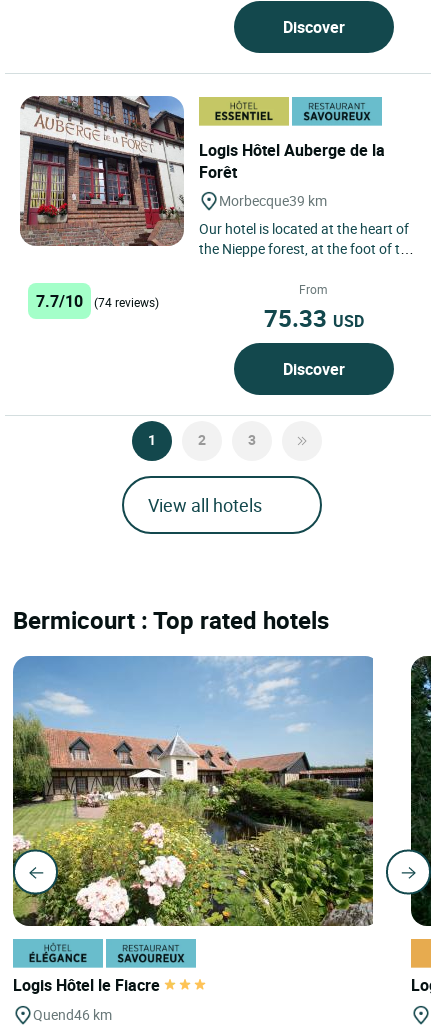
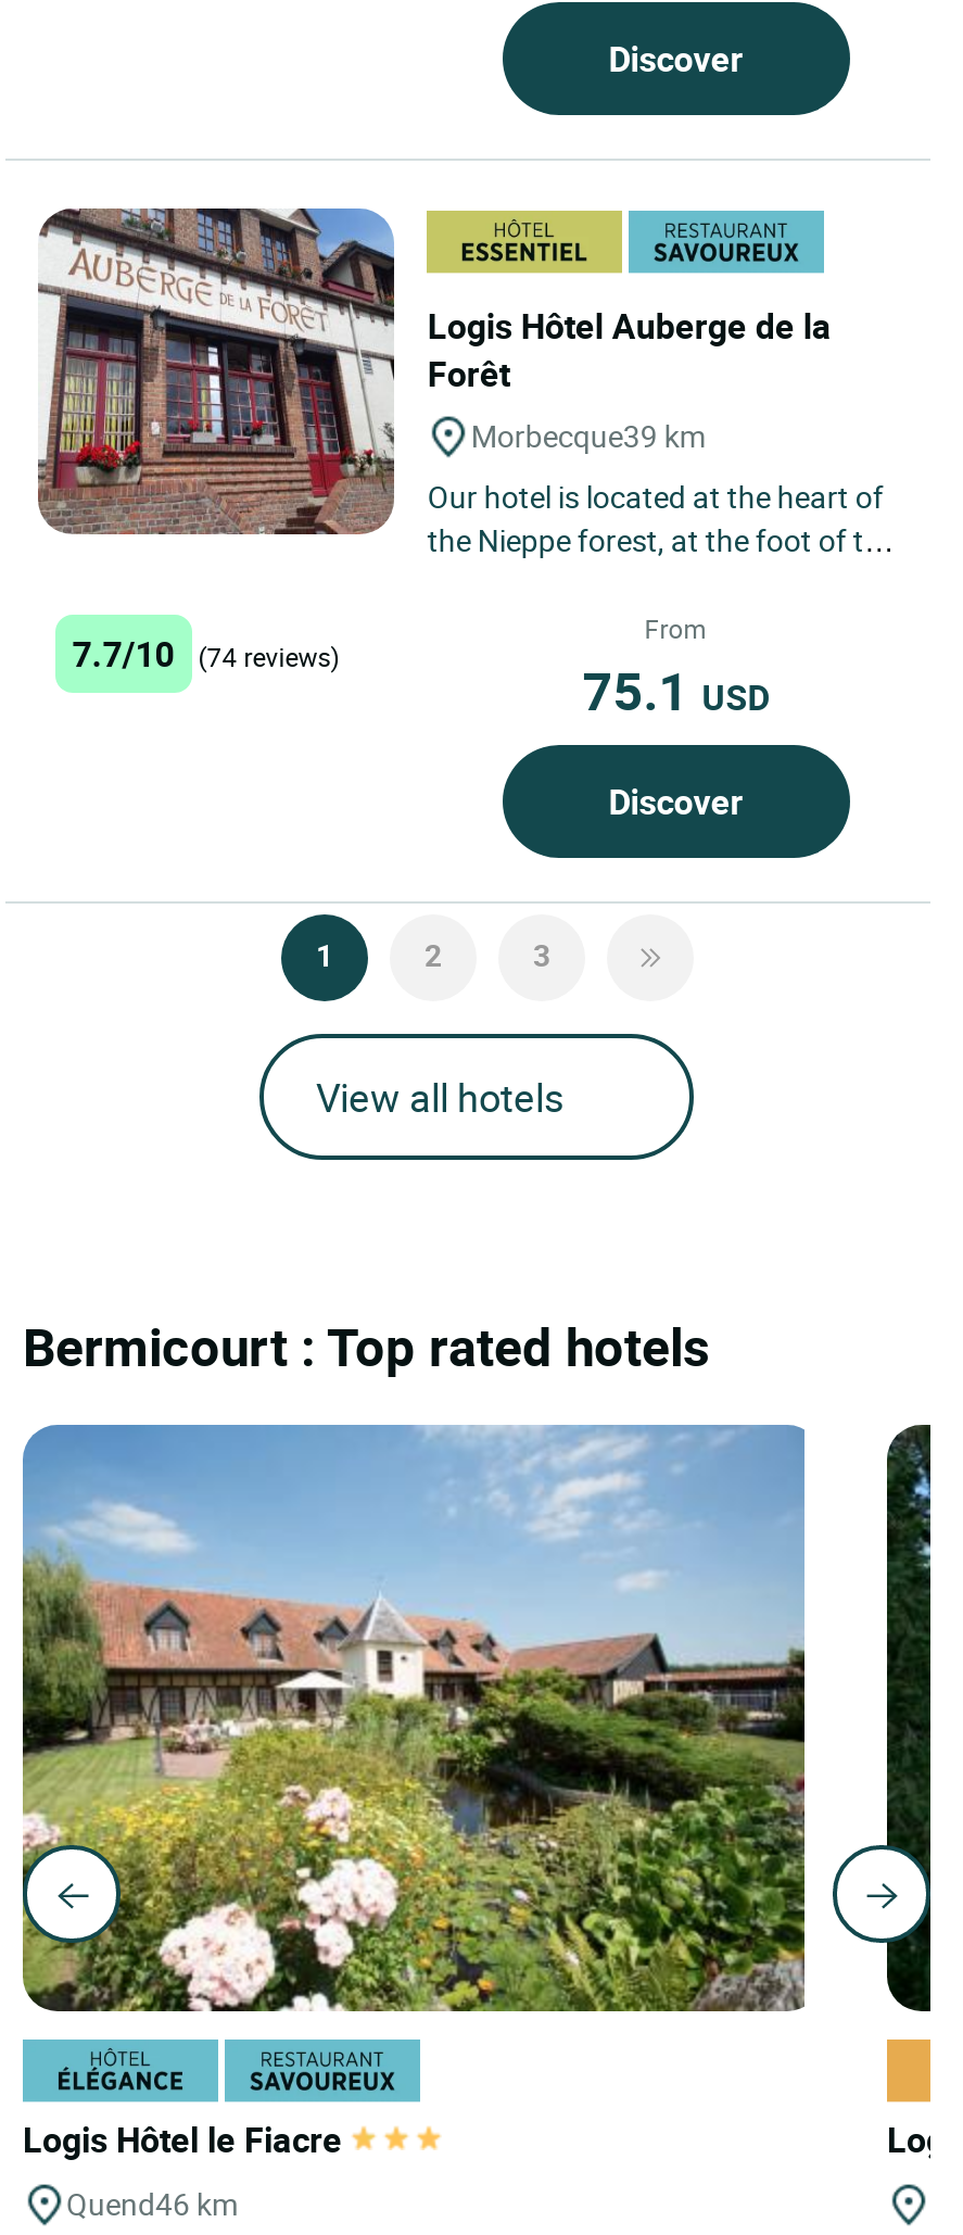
- 75.33 USD
+ 75.1 USD
